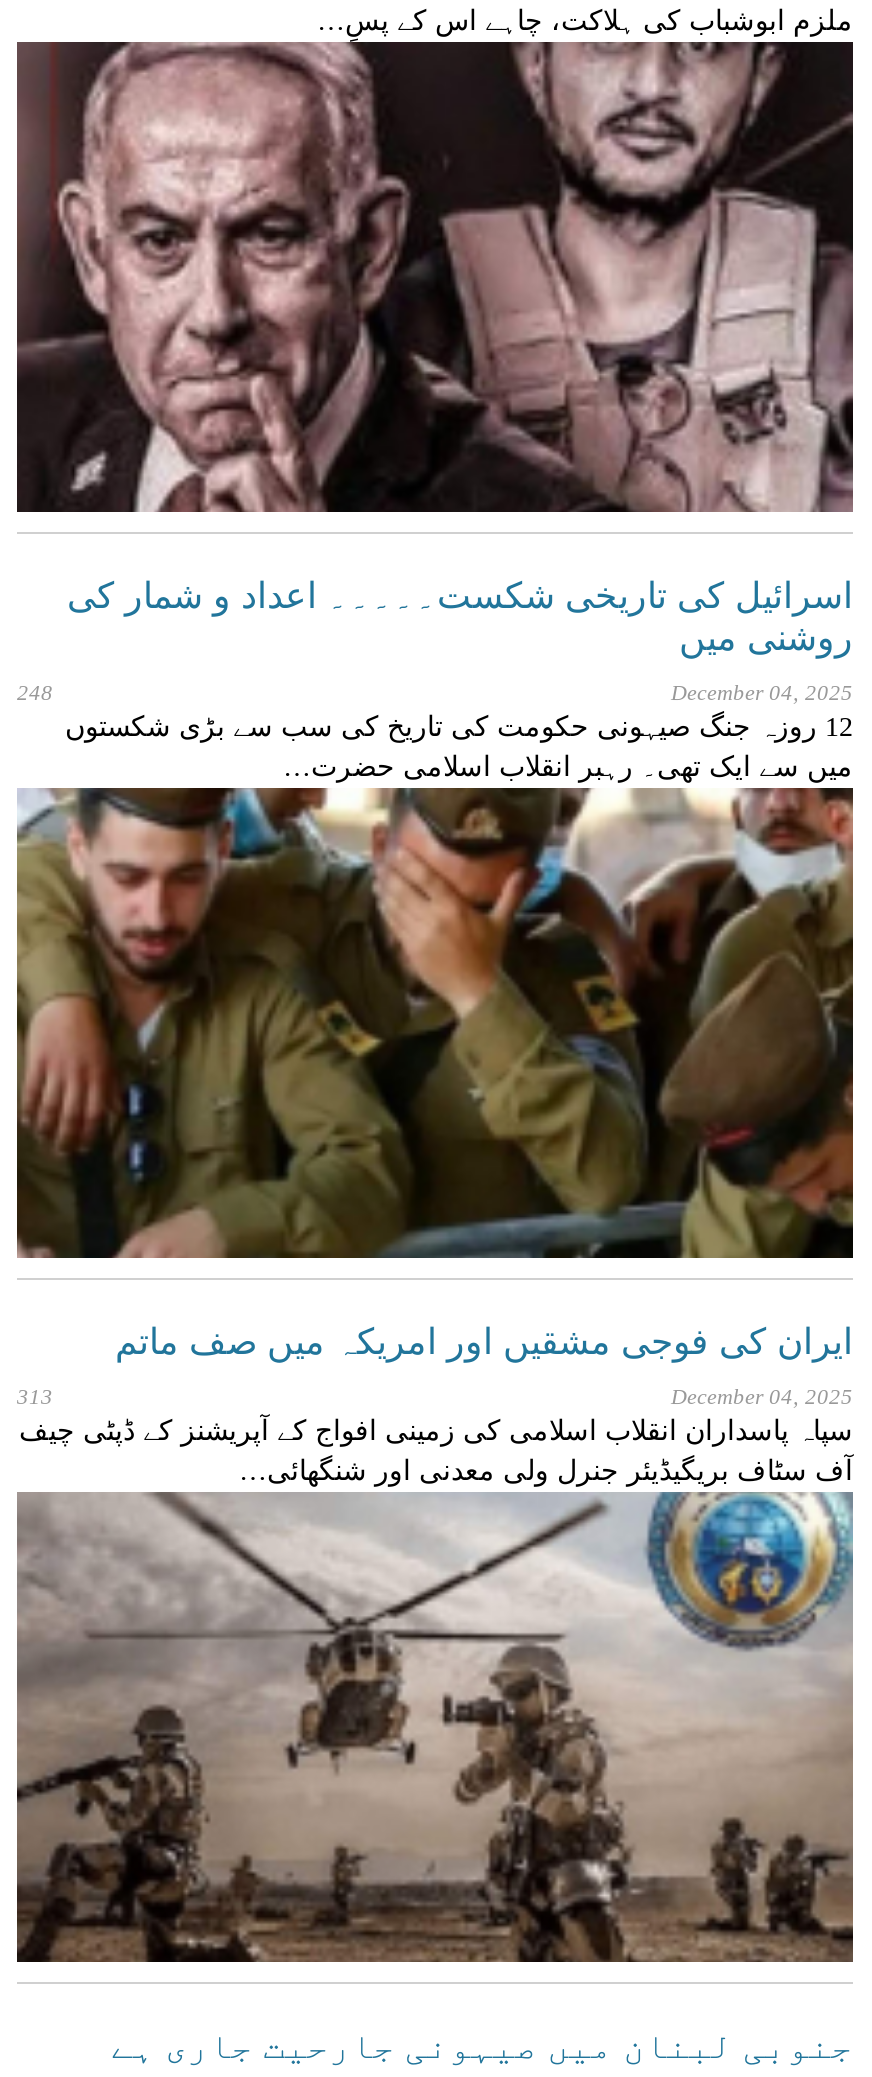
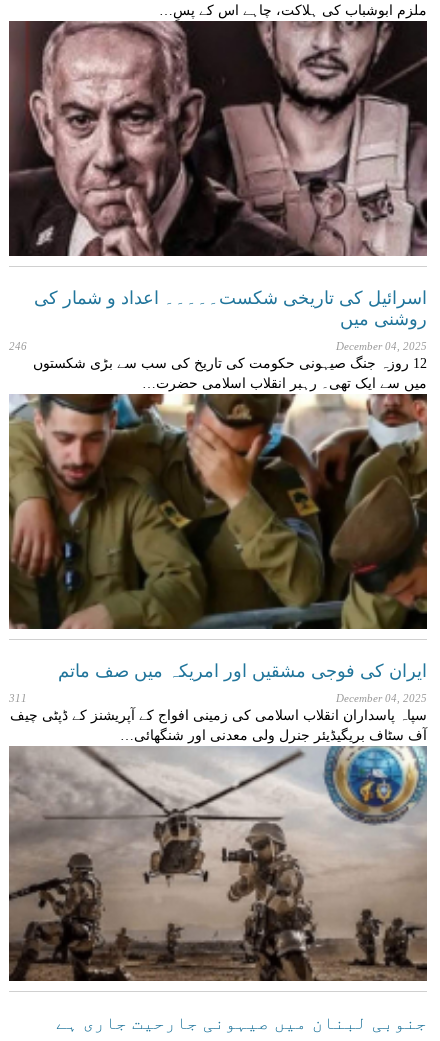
- 248
+ 246

- 313
+ 311
